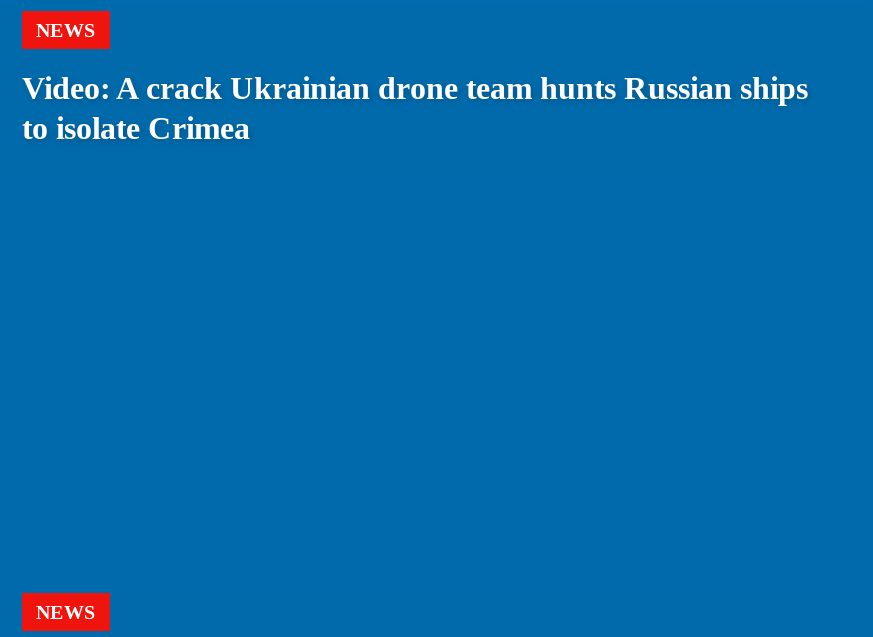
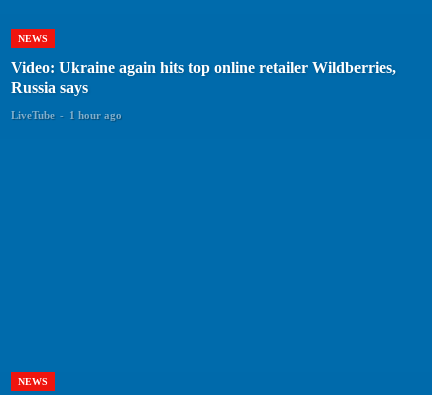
- Video: A crack Ukrainian drone team hunts Russian ships
- to isolate Crimea
+ Video: Ukraine again hits top online retailer Wildberries,
+ Russia says
+ LiveTube - 1 hour ago
